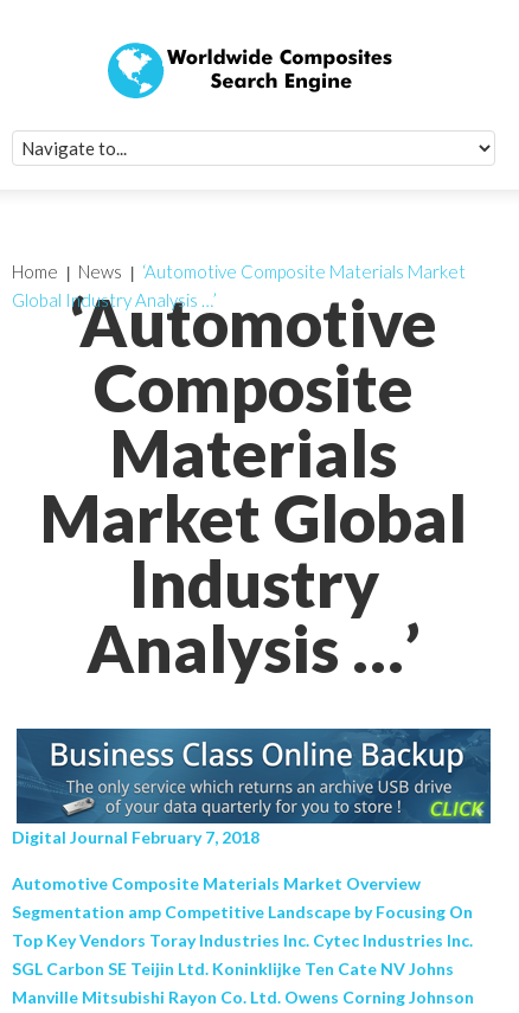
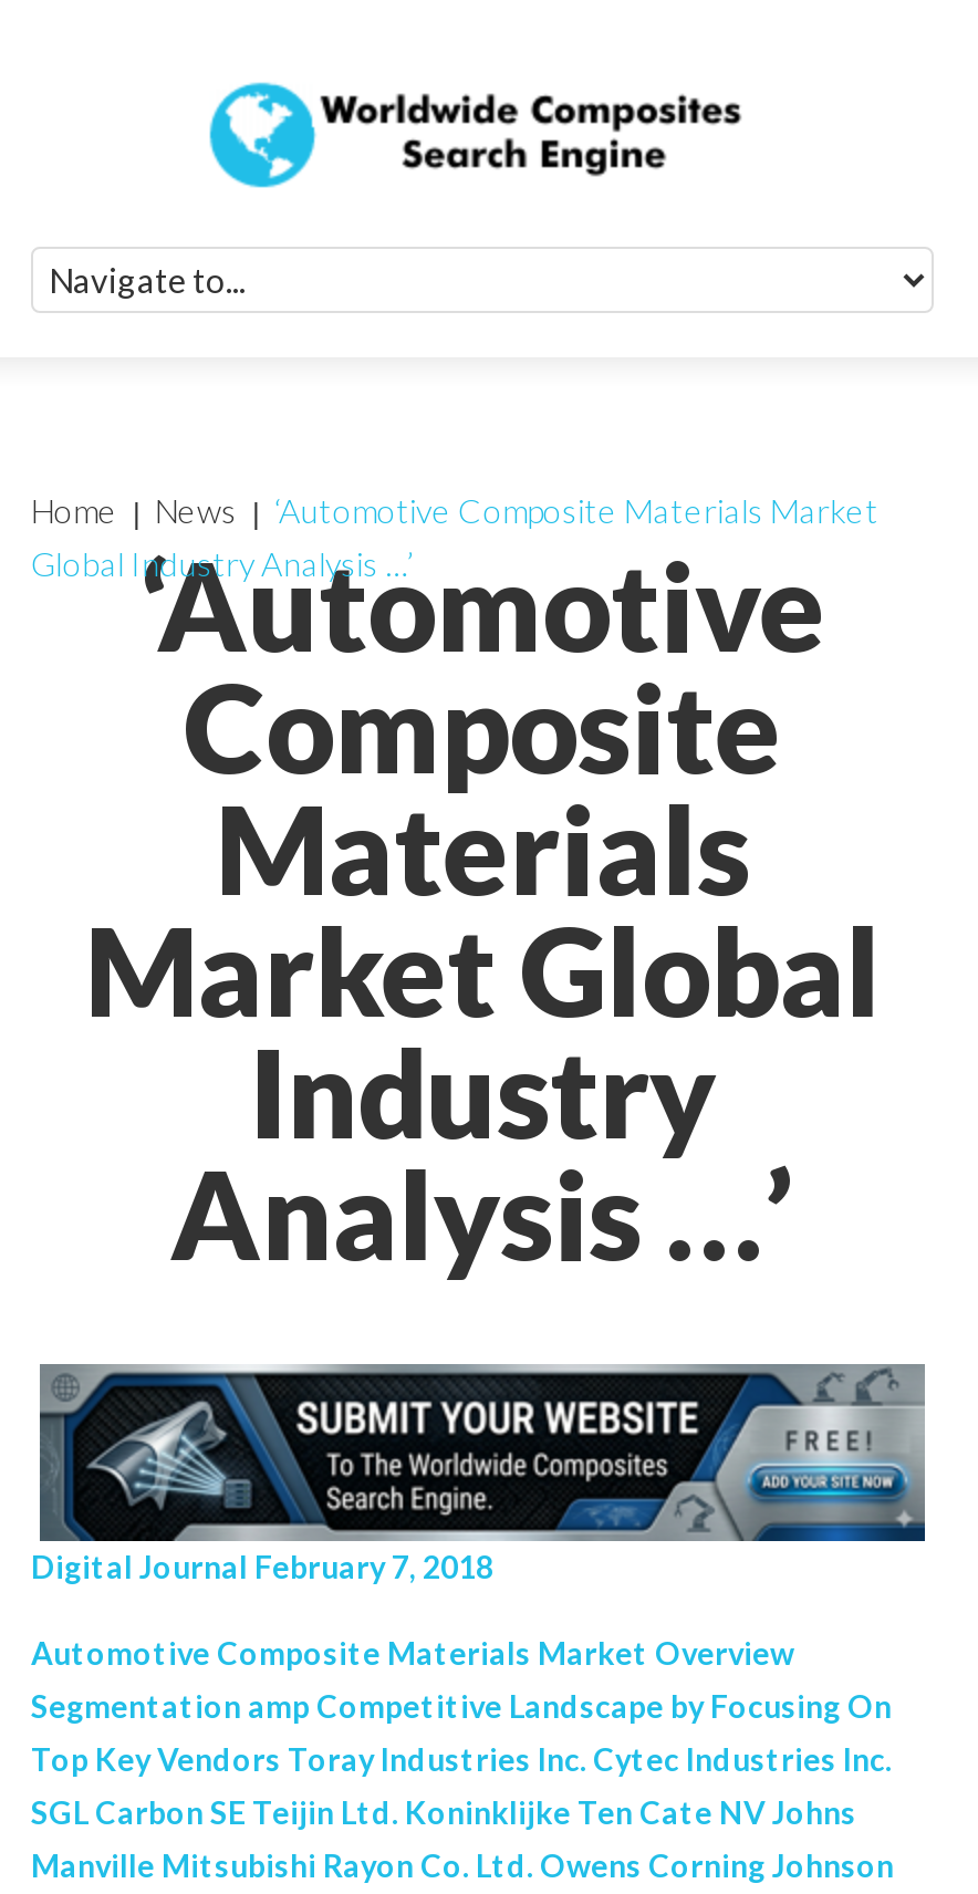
- [image]
+ [image]
